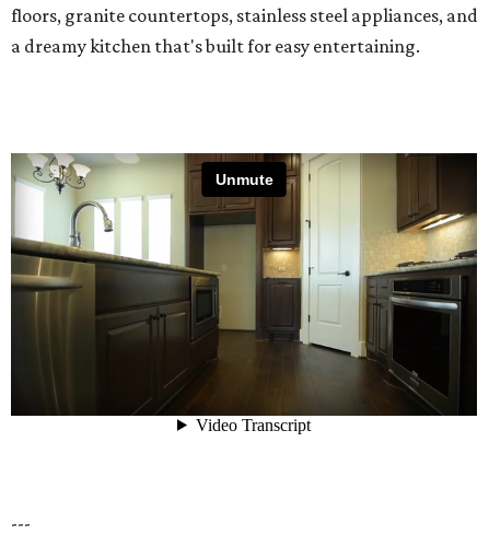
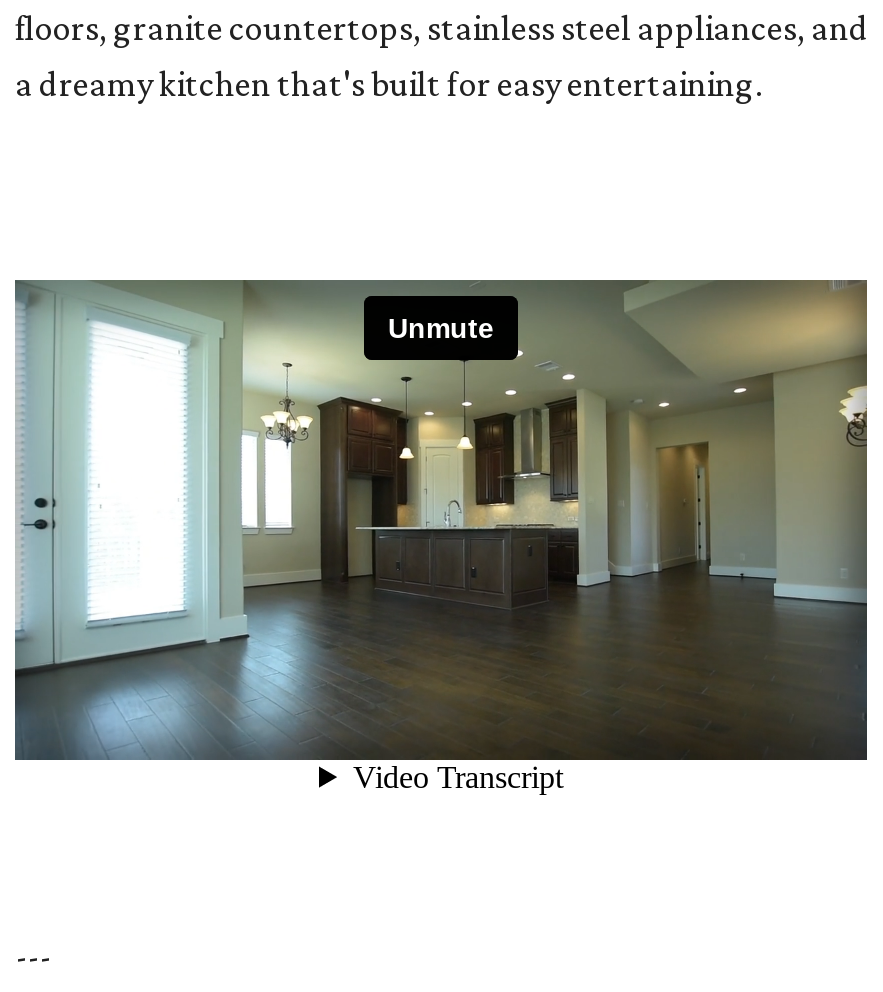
- [image]
+ [image]
